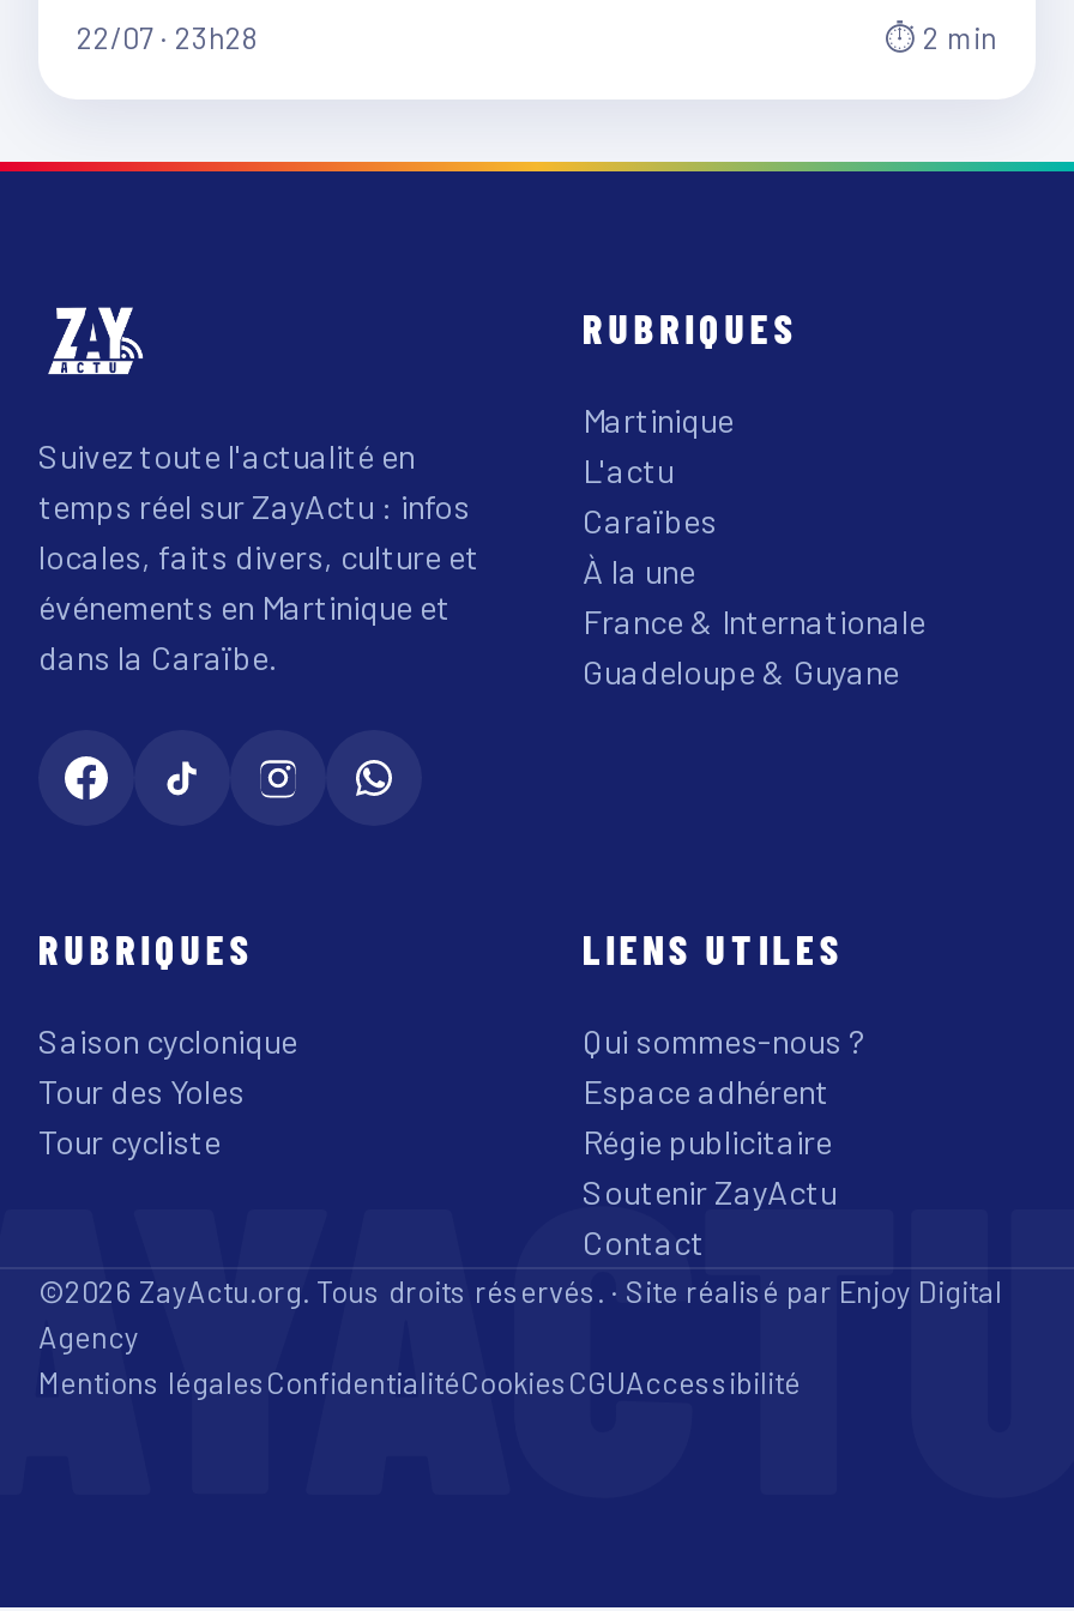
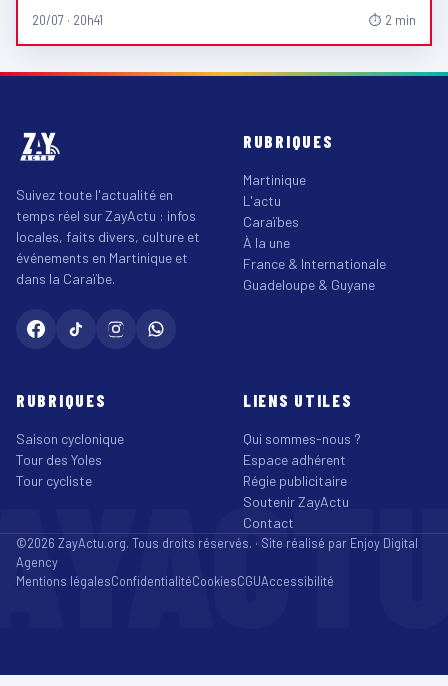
- 22/07 · 23h28
+ 20/07 · 20h41
